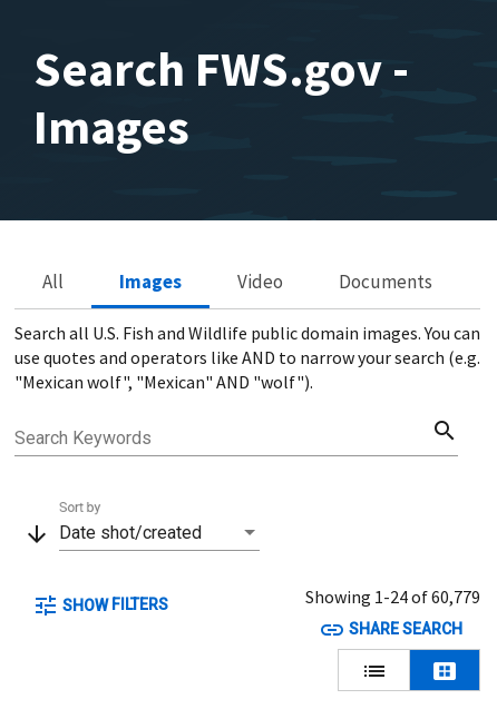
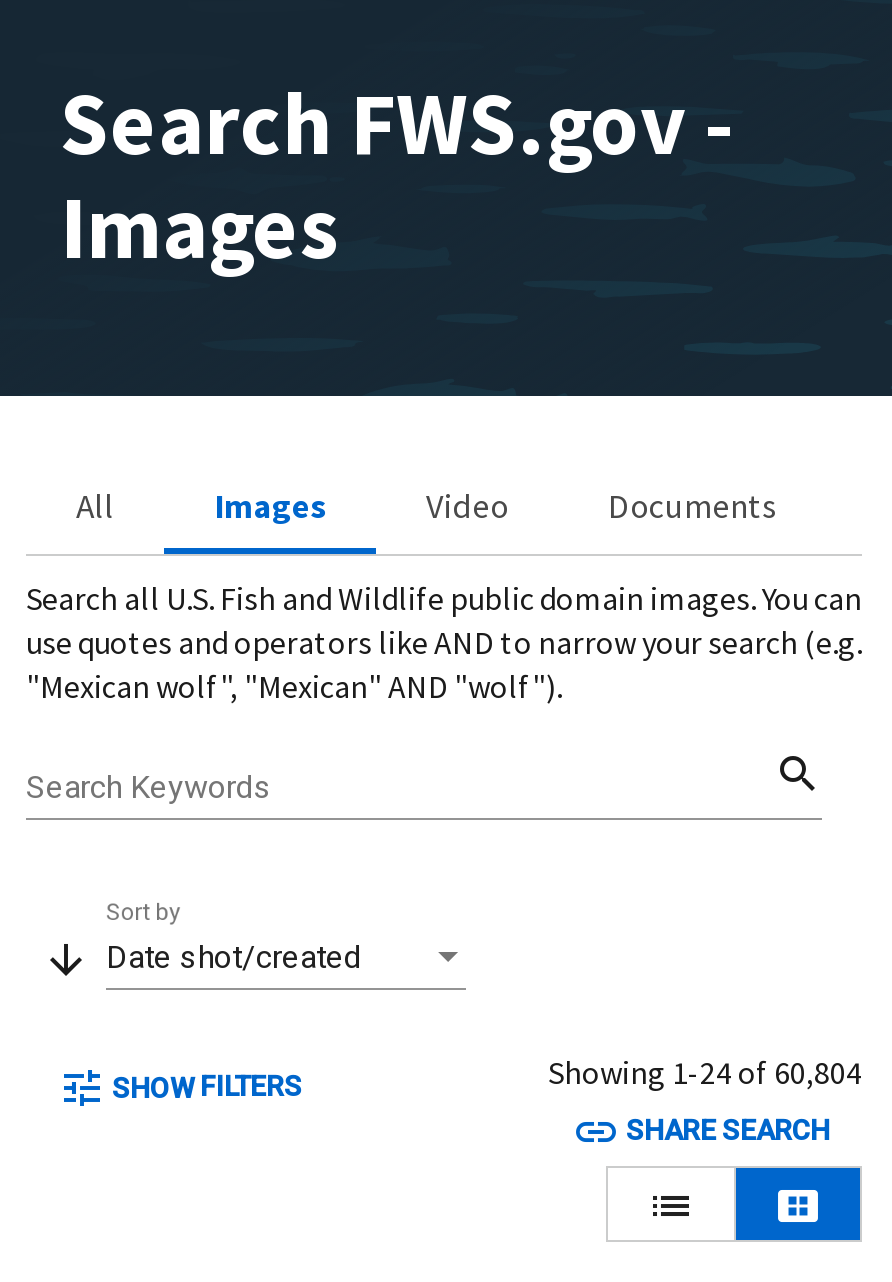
- Showing 1-24 of 60,779
+ Showing 1-24 of 60,804
